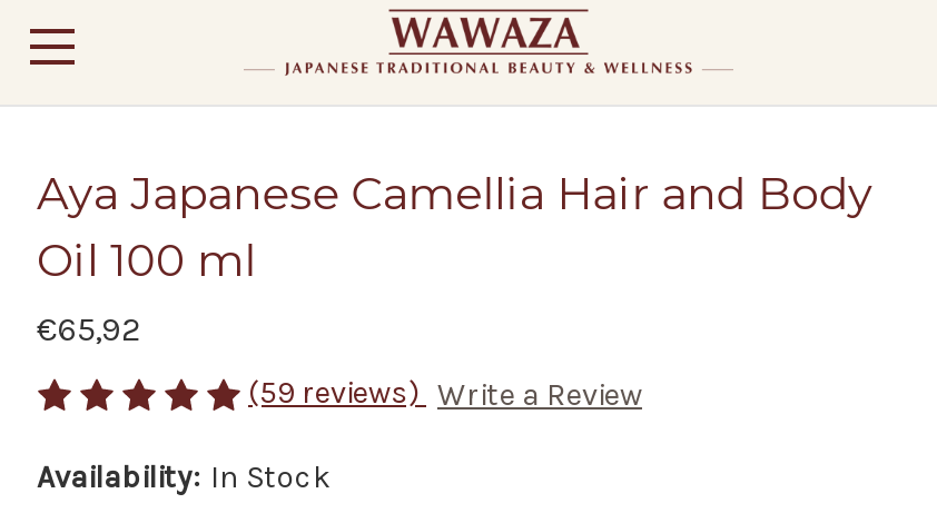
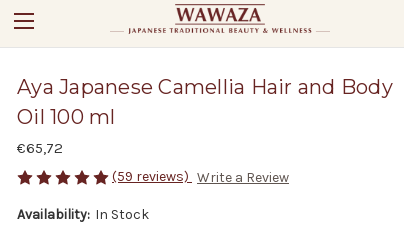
- €65,92
+ €65,72
